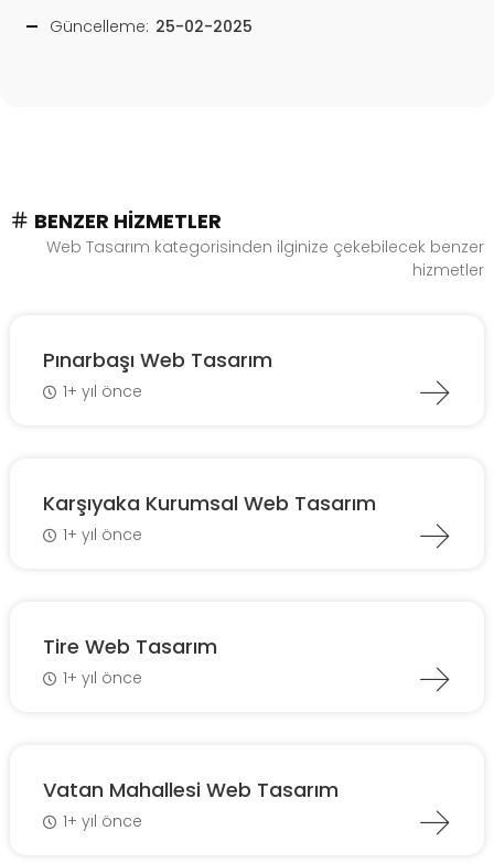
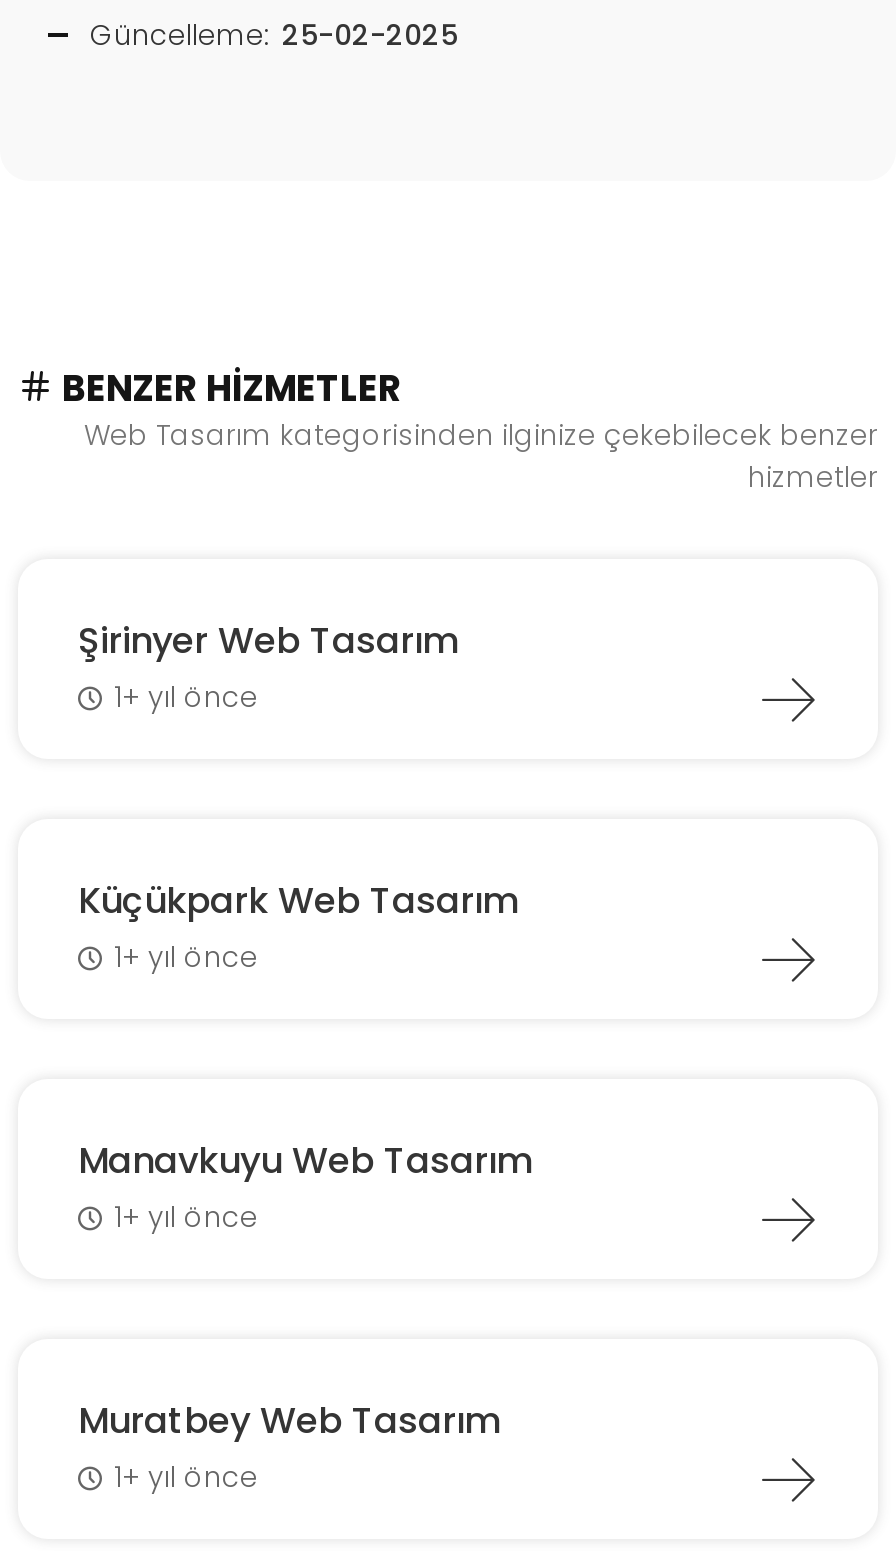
- Pınarbaşı Web Tasarım
+ Şirinyer Web Tasarım

- Karşıyaka Kurumsal Web Tasarım
+ Küçükpark Web Tasarım

- Tire Web Tasarım
+ Manavkuyu Web Tasarım

- Vatan Mahallesi Web Tasarım
+ Muratbey Web Tasarım
